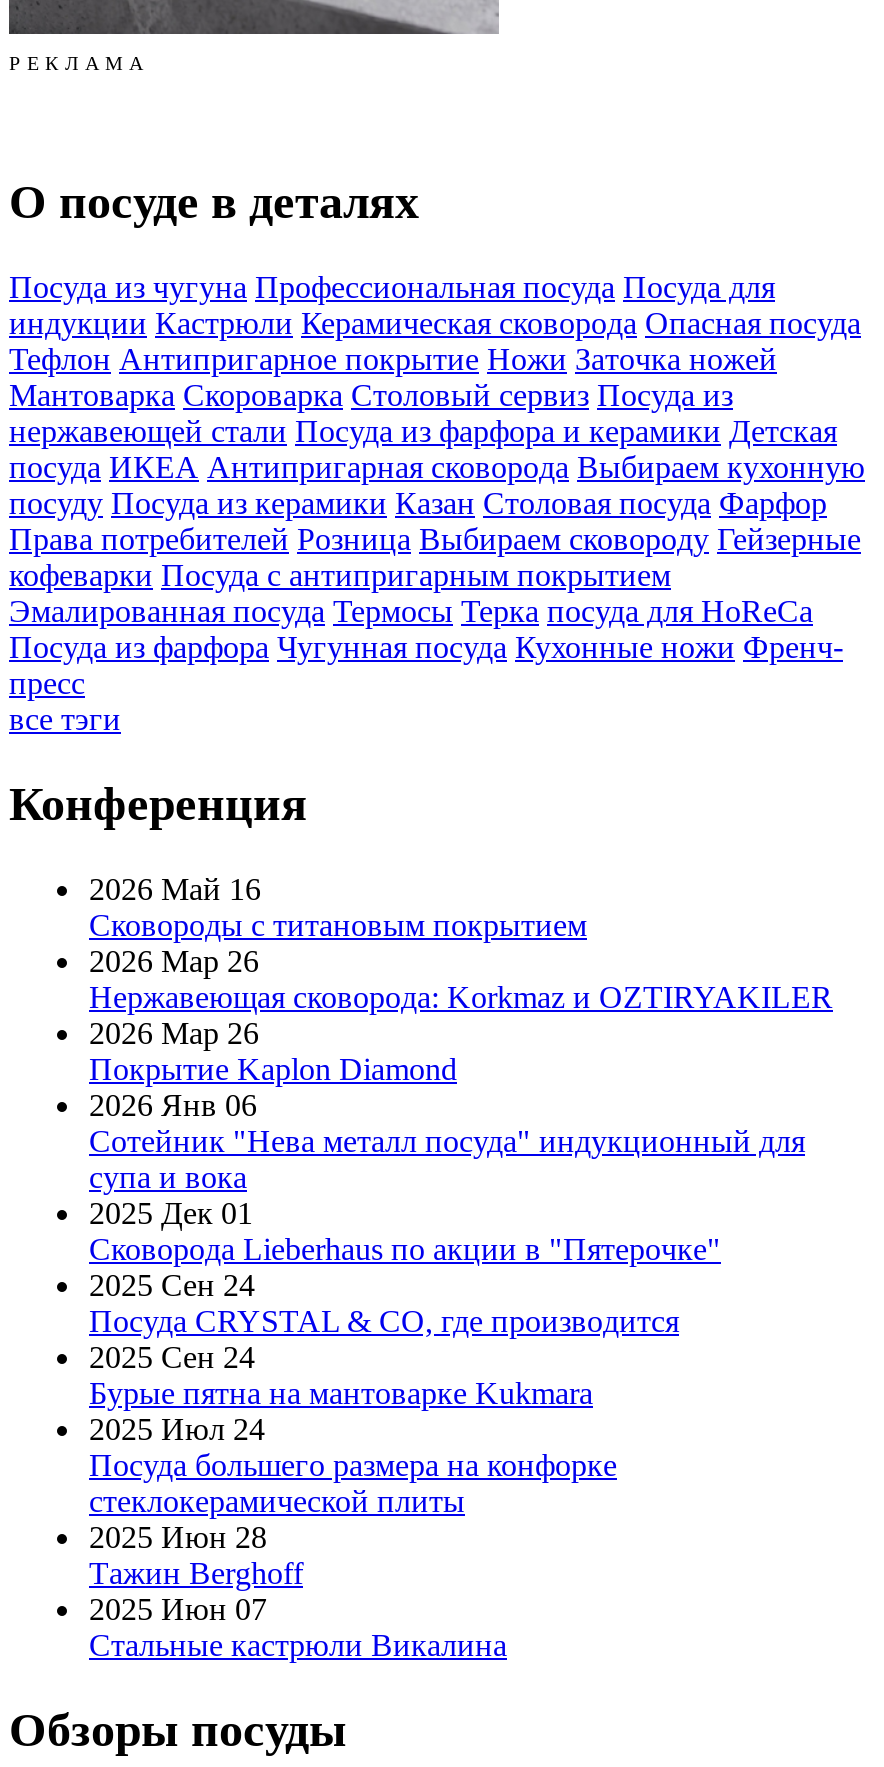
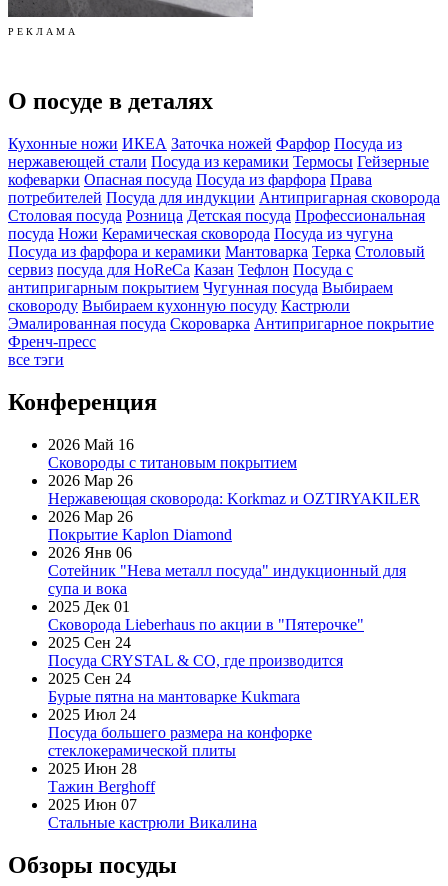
- Посуда из чугуна Профессиональная посуда Посуда для
- индукции Кастрюли Керамическая сковорода Опасная посуда
- Тефлон Антипригарное покрытие Ножи Заточка ножей
- Мантоварка Скороварка Столовый сервиз Посуда из
- нержавеющей стали Посуда из фарфора и керамики Детская
- посуда ИКЕА Антипригарная сковорода Выбираем кухонную
- посуду Посуда из керамики Казан Столовая посуда Фарфор
- Права потребителей Розница Выбираем сковороду Гейзерные
- кофеварки Посуда с антипригарным покрытием
- Эмалированная посуда Термосы Терка посуда для HoReCa
- Посуда из фарфора Чугунная посуда Кухонные ножи Френч-
- пресс
+ Кухонные ножи ИКЕА Заточка ножей Фарфор Посуда из
+ нержавеющей стали Посуда из керамики Термосы Гейзерные
+ кофеварки Опасная посуда Посуда из фарфора Права
+ потребителей Посуда для индукции Антипригарная сковорода
+ Столовая посуда Розница Детская посуда Профессиональная
+ посуда Ножи Керамическая сковорода Посуда из чугуна
+ Посуда из фарфора и керамики Мантоварка Терка Столовый
+ сервиз посуда для HoReCa Казан Тефлон Посуда с
+ антипригарным покрытием Чугунная посуда Выбираем
+ сковороду Выбираем кухонную посуду Кастрюли
+ Эмалированная посуда Скороварка Антипригарное покрытие
+ Френч-пресс
